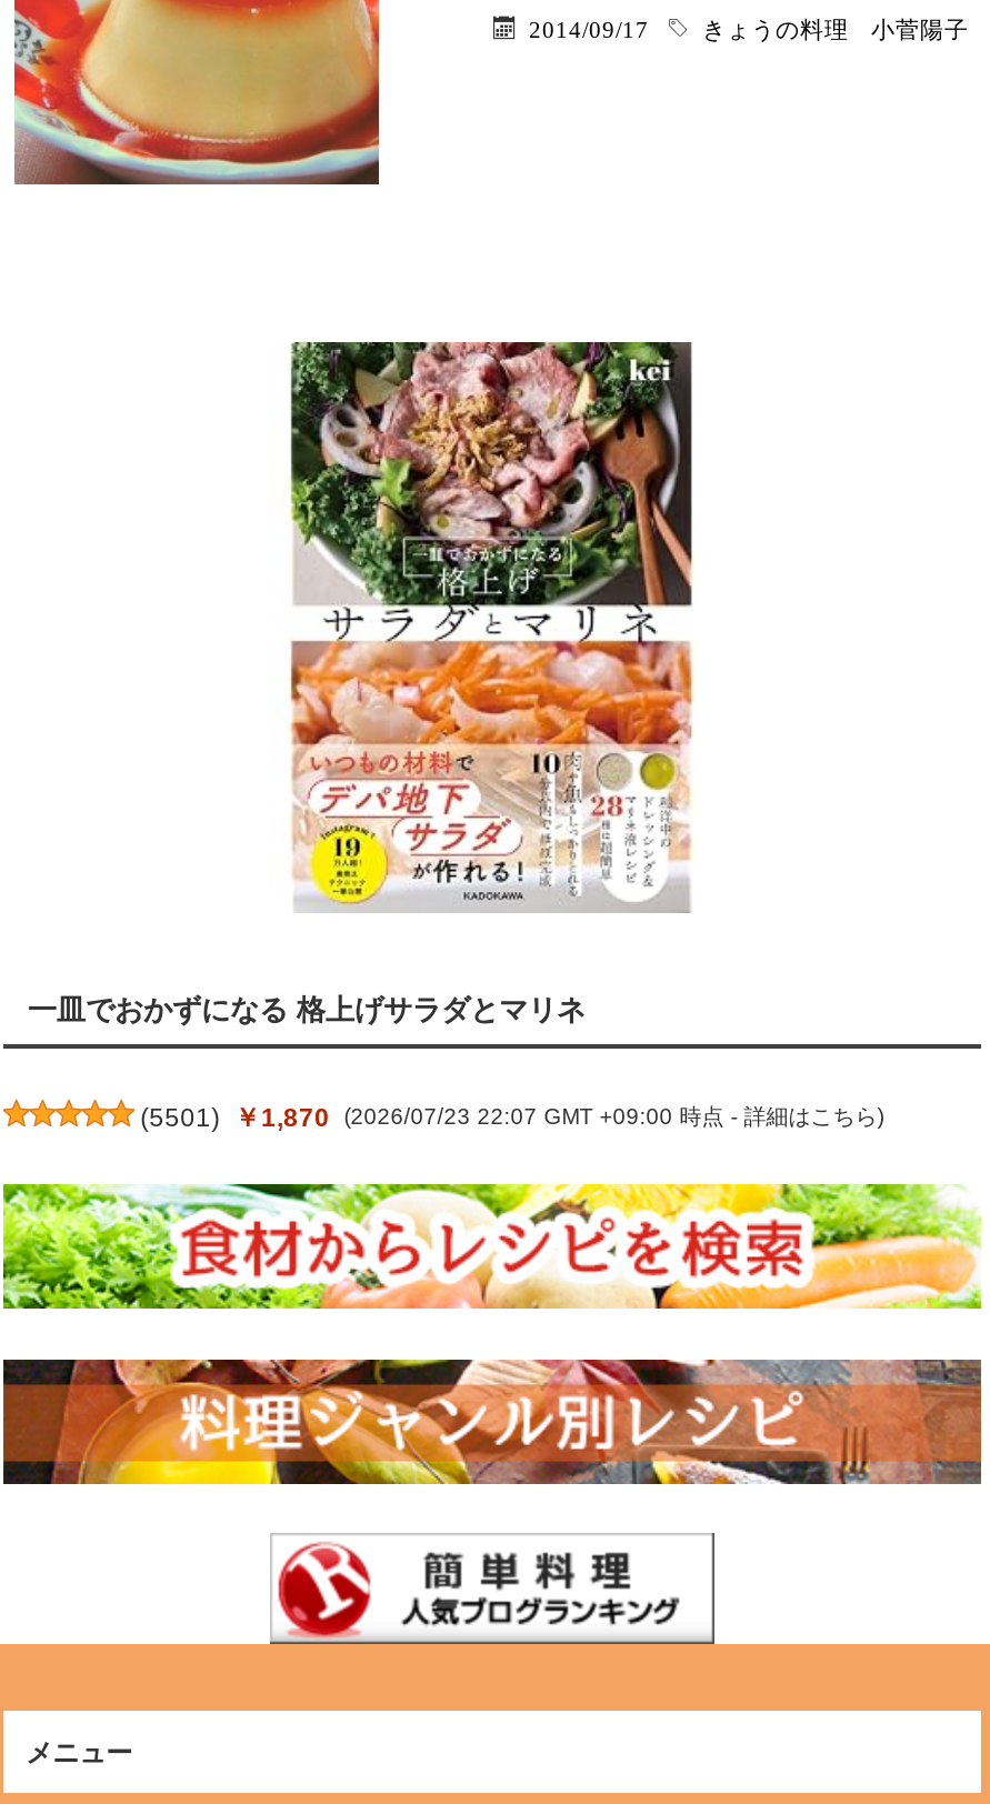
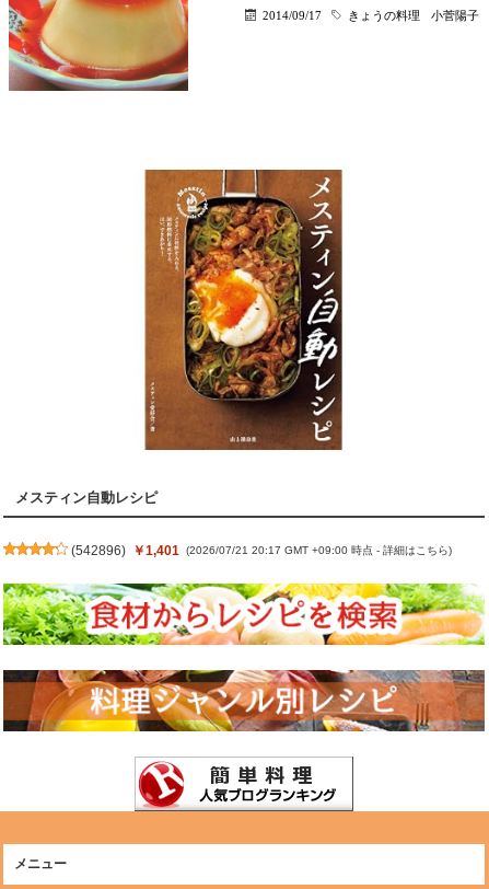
- [image]
- 一皿でおかずになる 格上げサラダとマリネ
+ [image]
+ メスティン自動レシピ

- (5501) ￥1,870 (2026/07/23 22:07 GMT +09:00 時点 -詳細はこちら)
+ (542896) ￥1,401 (2026/07/21 20:17 GMT +09:00 時点 -詳細はこちら)
